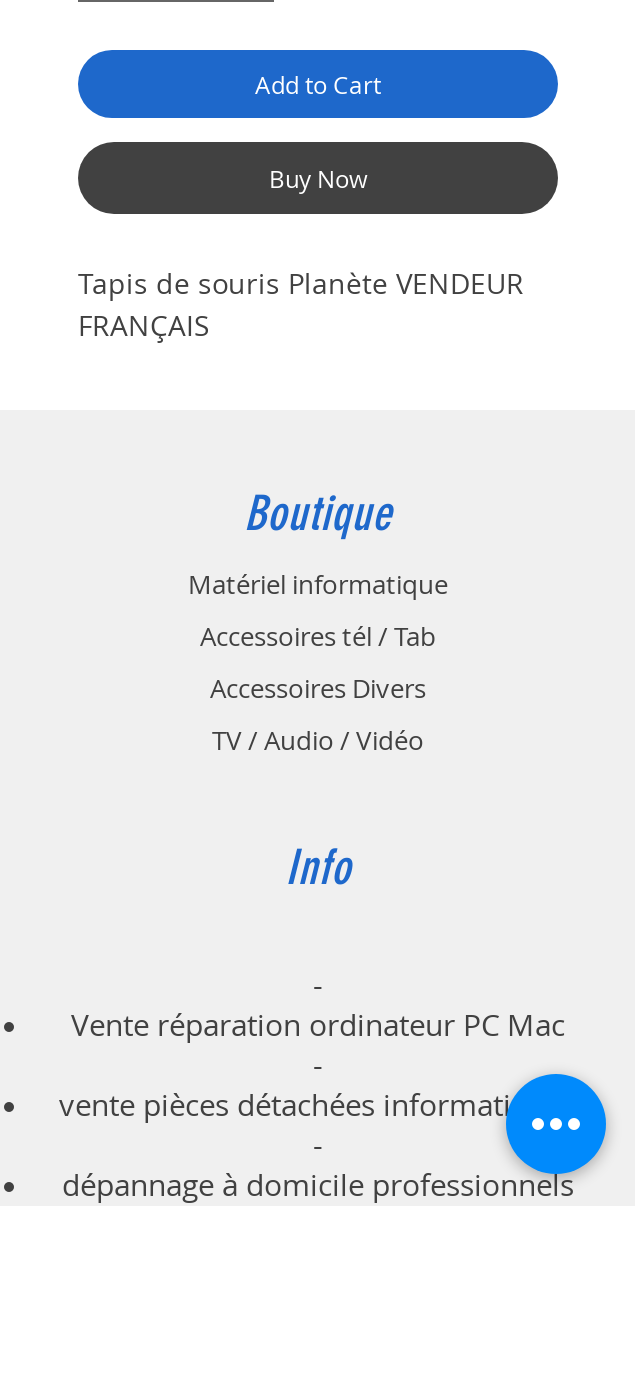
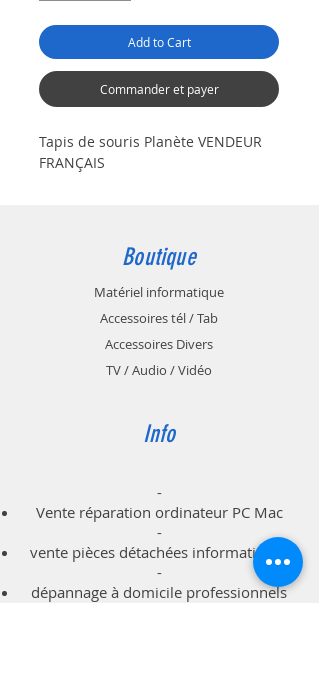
- Buy Now
+ Commander et payer
